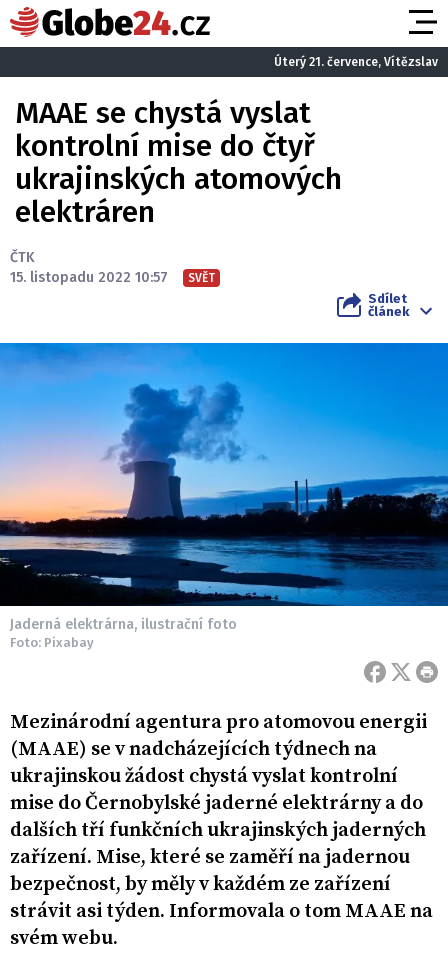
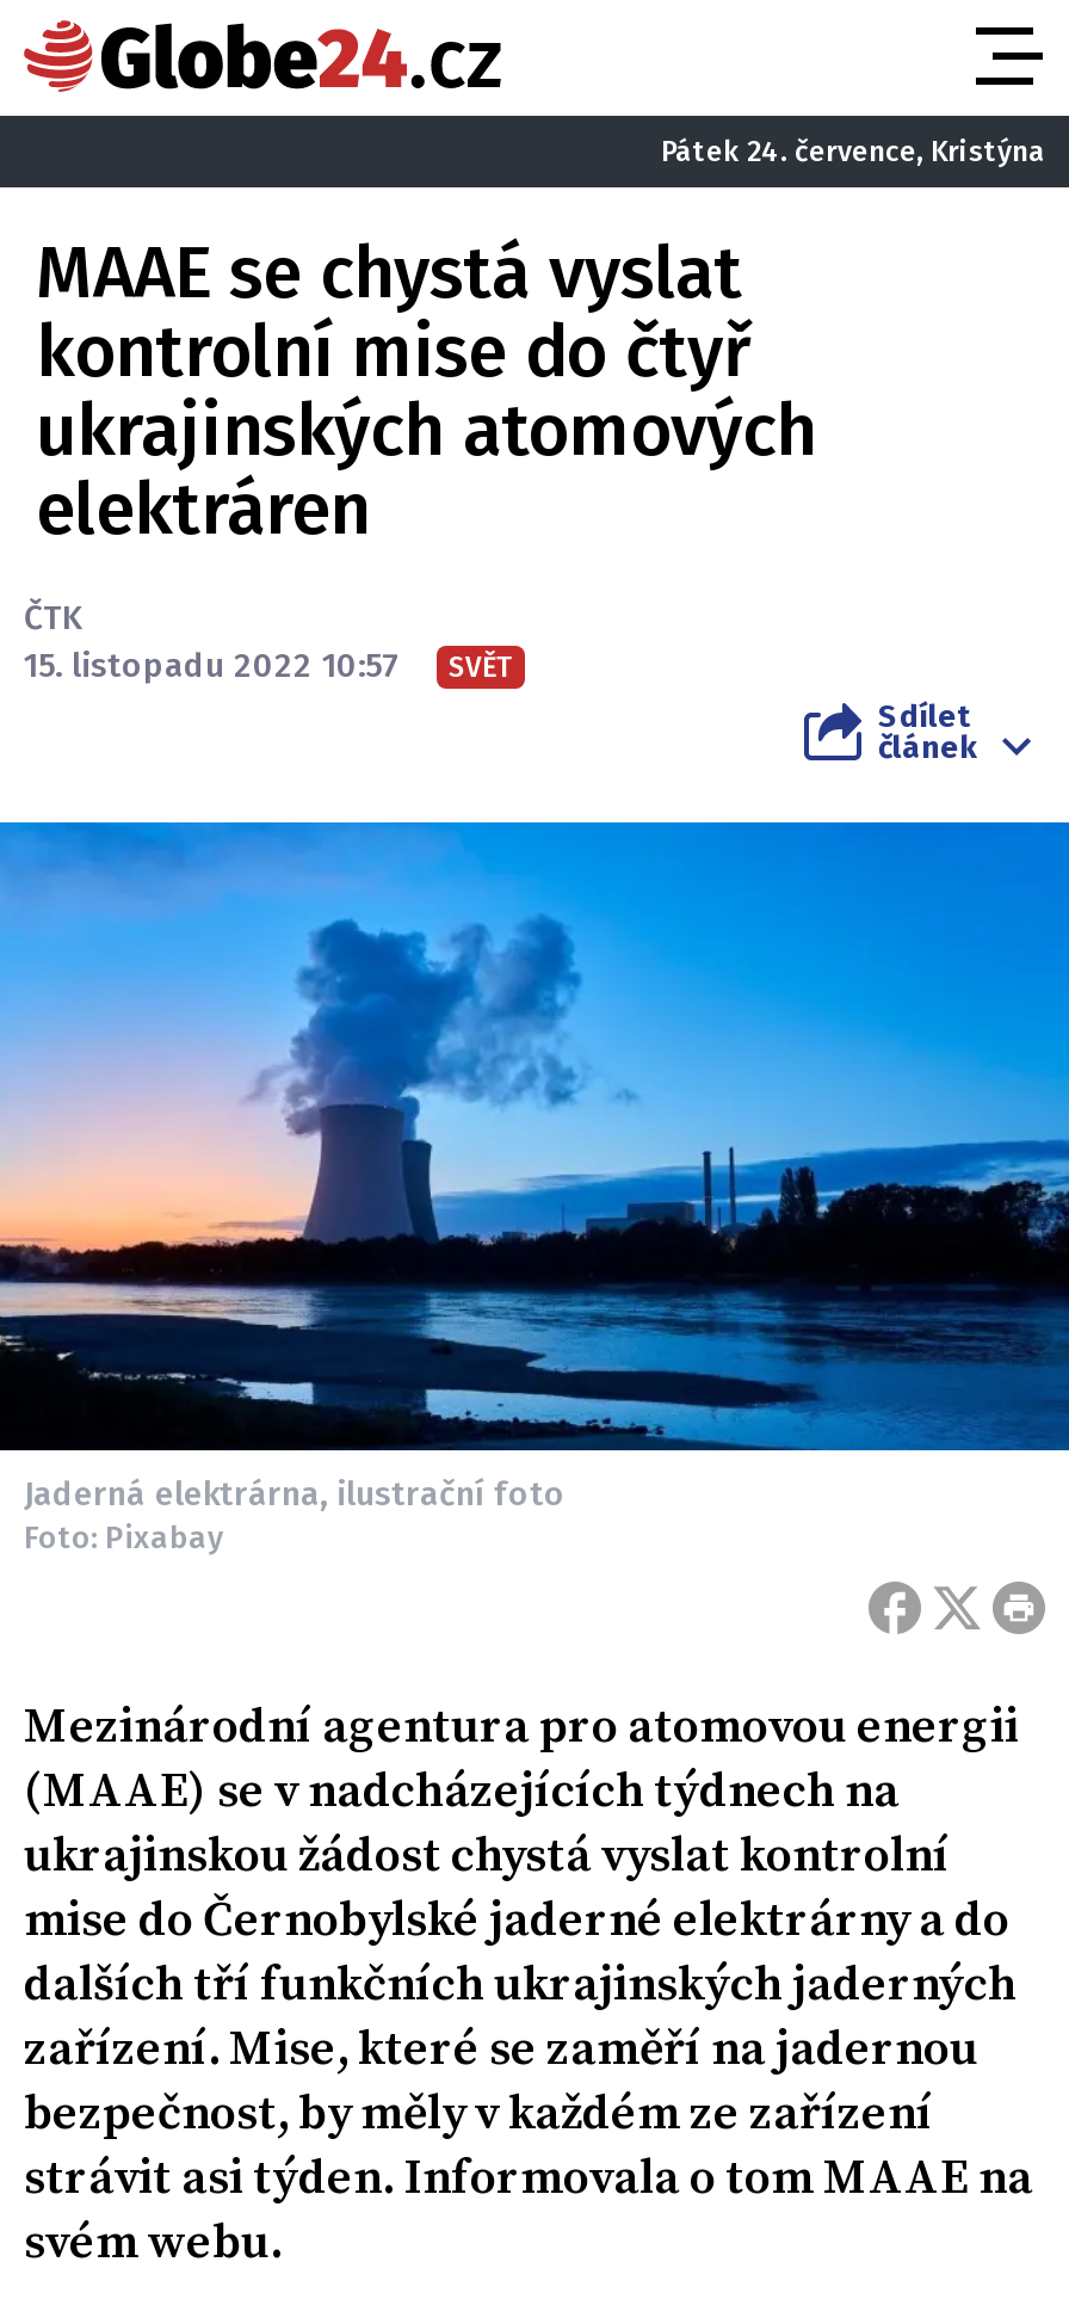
- Úterý 21. července, Vítězslav
+ Pátek 24. července, Kristýna
